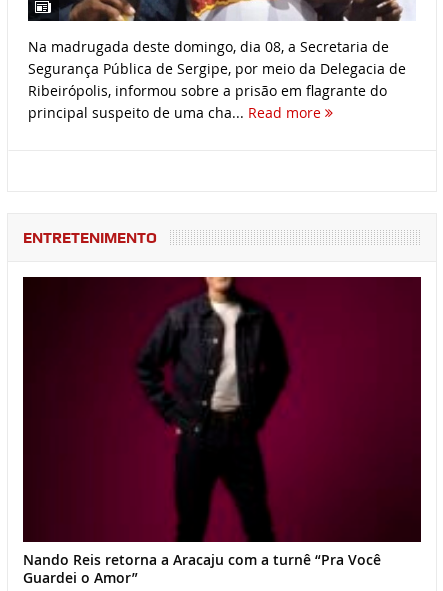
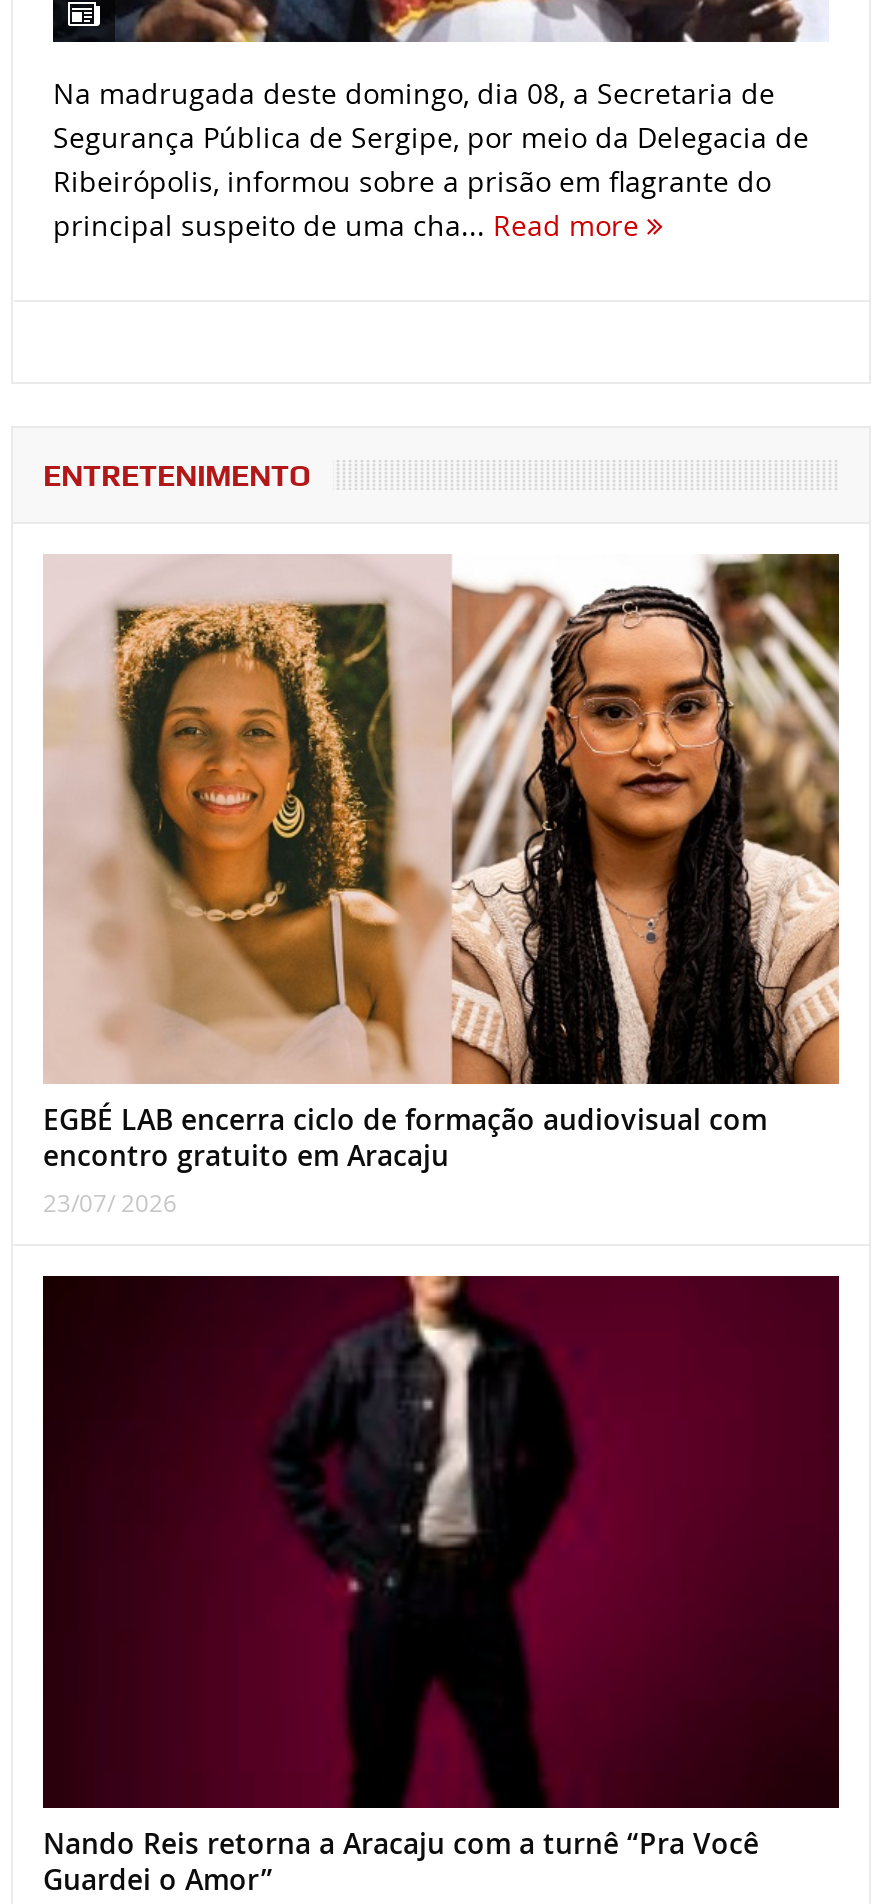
+ [image]
+ EGBÉ LAB encerra ciclo de formação audiovisual com
+ encontro gratuito em Aracaju
+ 23/07/ 2026
